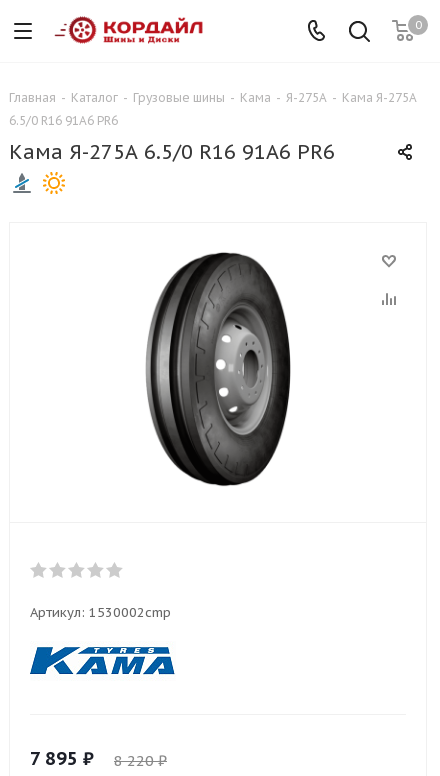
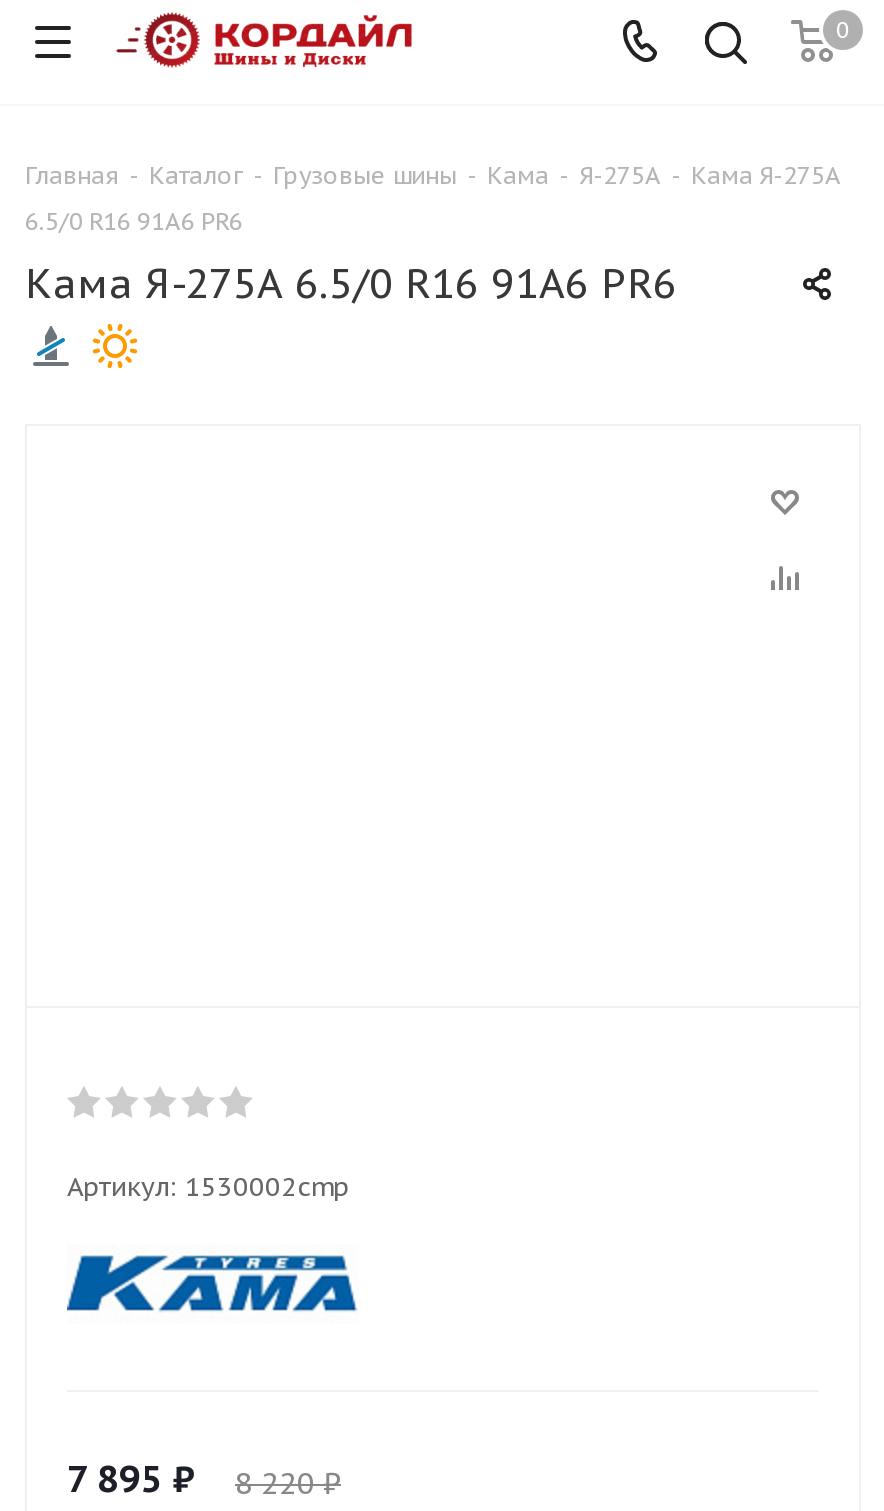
- [image]
